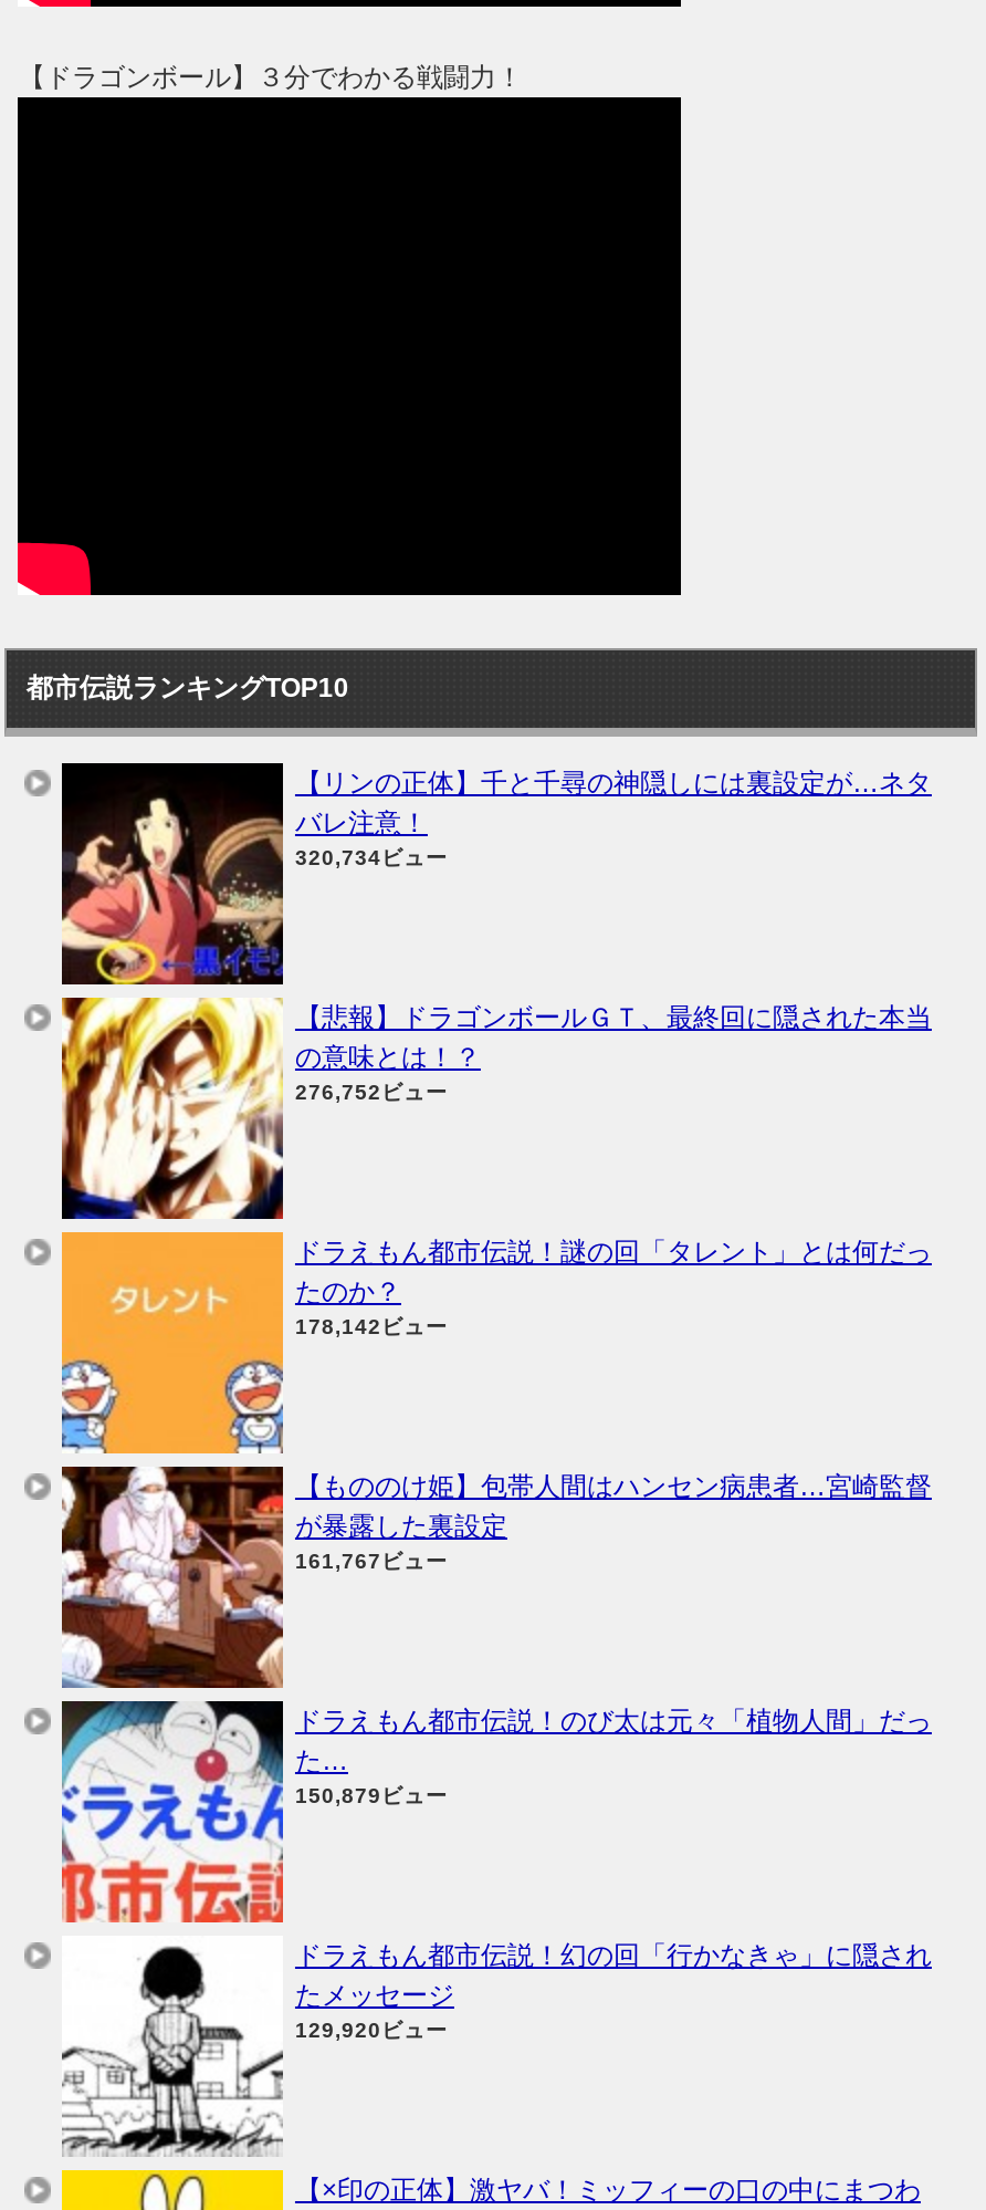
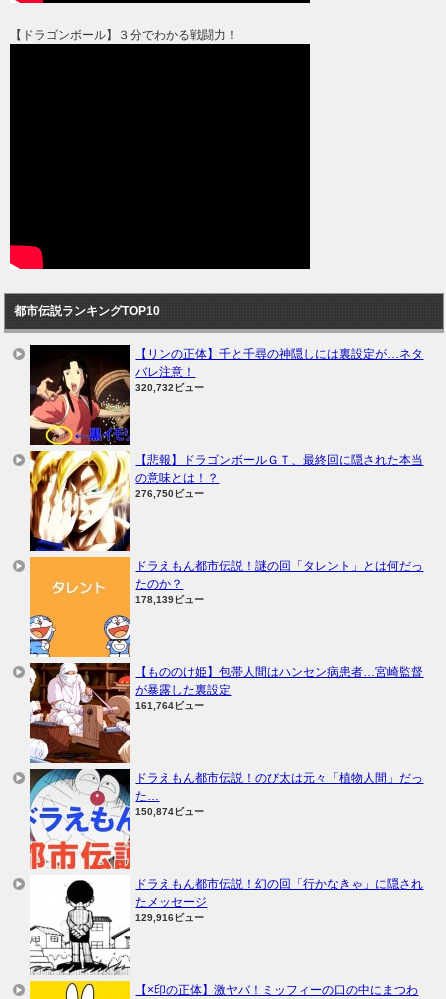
- 320,734ビュー
+ 320,732ビュー

- 276,752ビュー
+ 276,750ビュー

- 178,142ビュー
+ 178,139ビュー

- 161,767ビュー
+ 161,764ビュー

- 150,879ビュー
+ 150,874ビュー

- 129,920ビュー
+ 129,916ビュー
